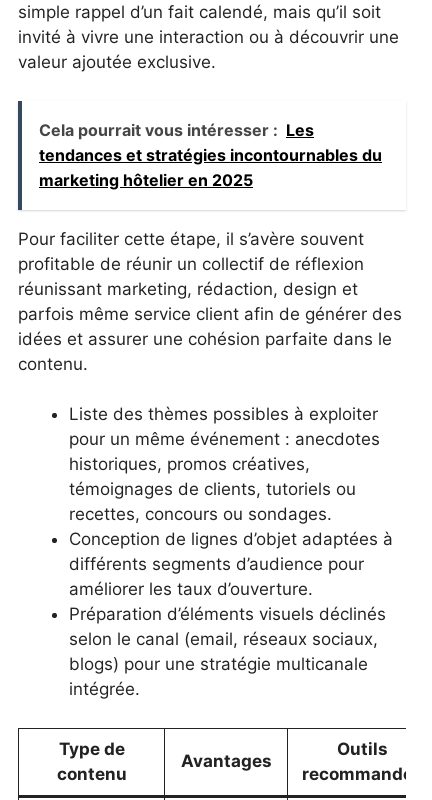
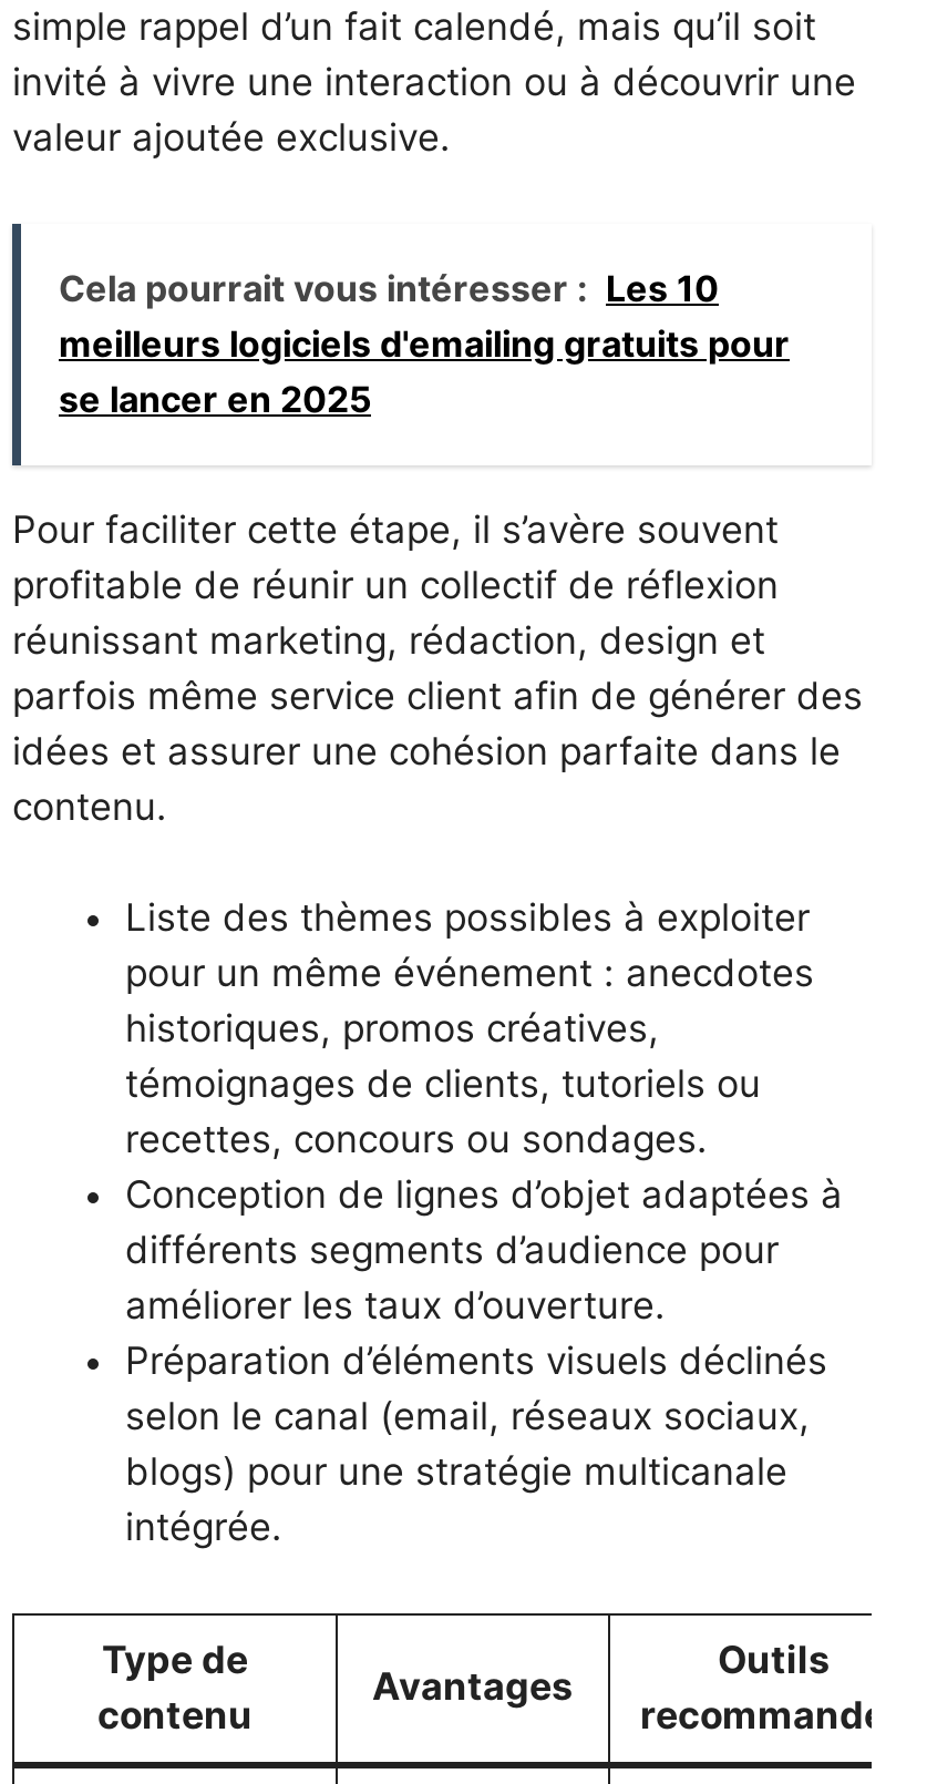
- Cela pourrait vous intéresser : Les
- tendances et stratégies incontournables du
- marketing hôtelier en 2025
+ Cela pourrait vous intéresser : Les 10
+ meilleurs logiciels d'emailing gratuits pour
+ se lancer en 2025
